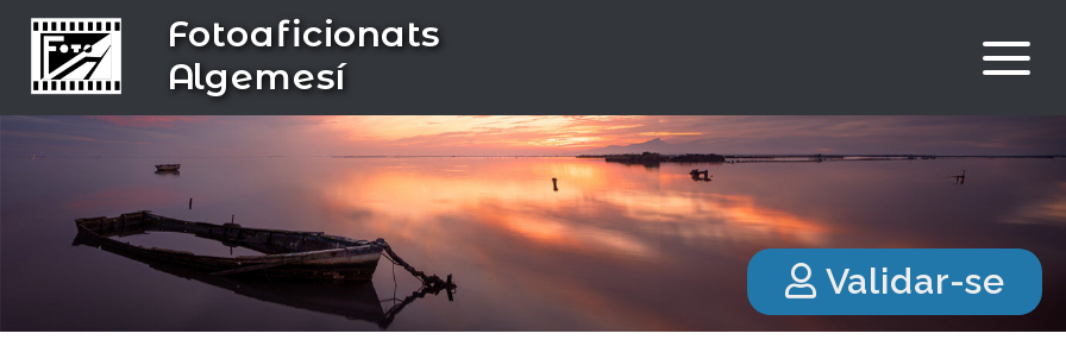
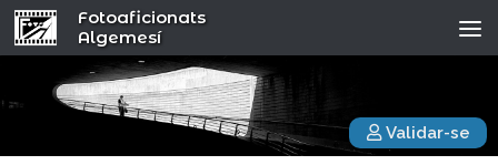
- [image]
+ [image]
